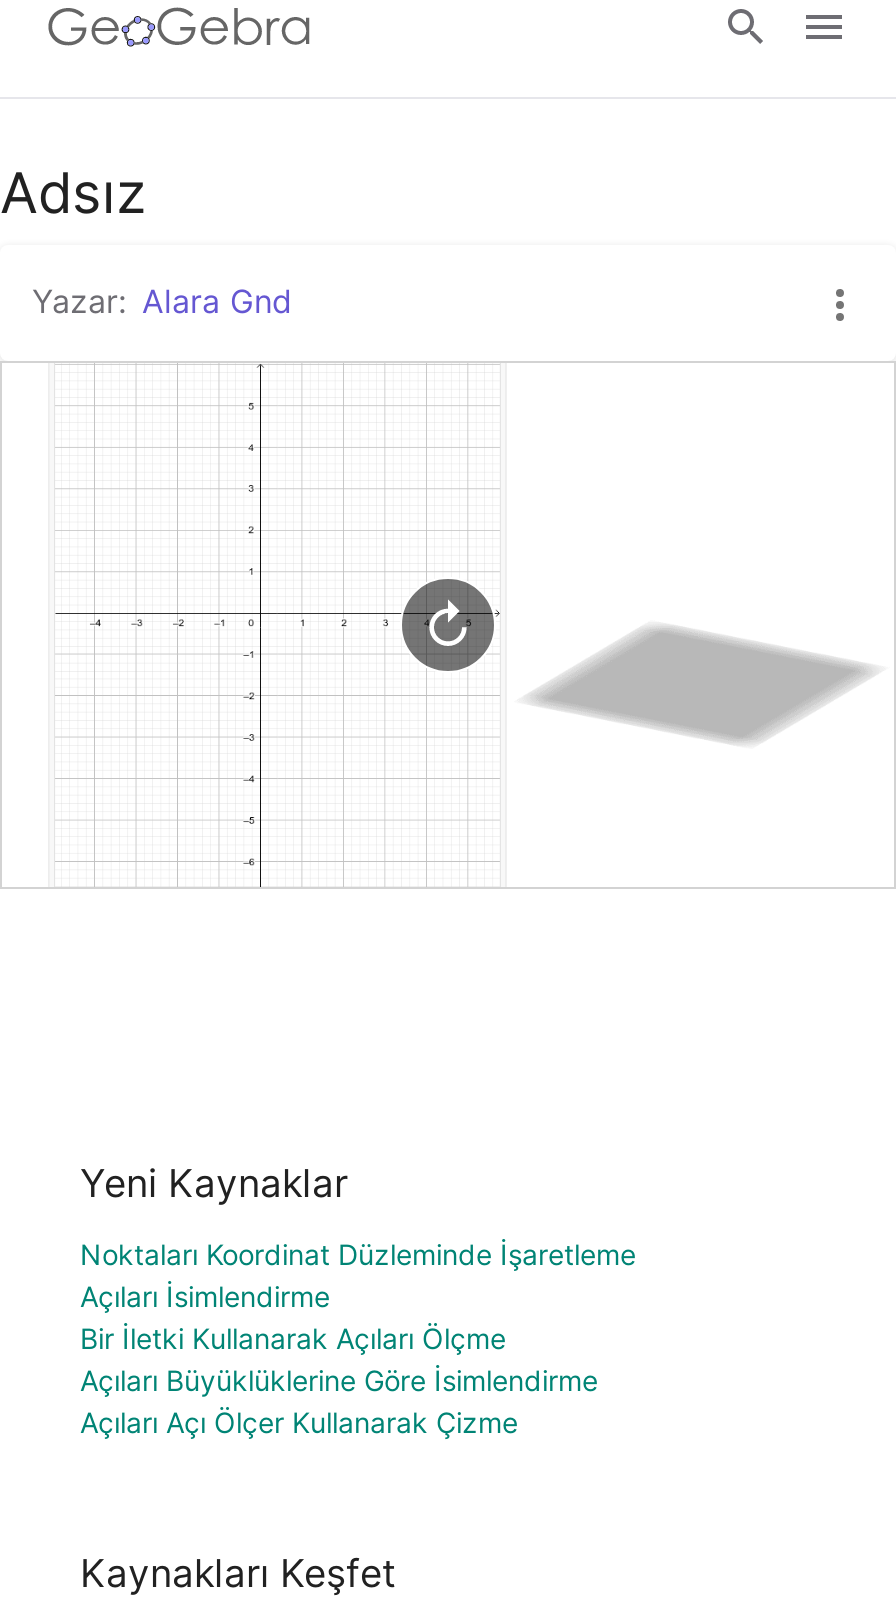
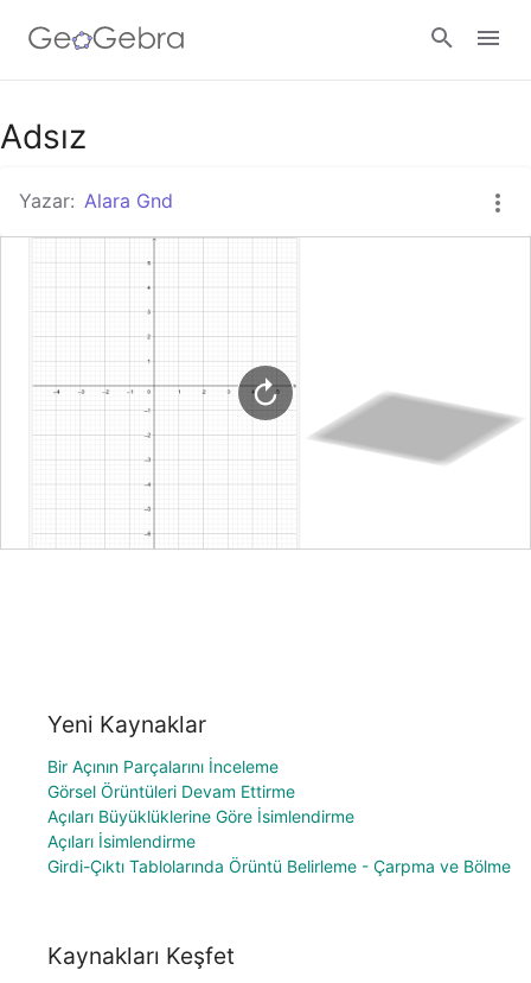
- Noktaları Koordinat Düzleminde İşaretleme
- Bir İletki Kullanarak Açıları Ölçme
+ Bir Açının Parçalarını İnceleme
+ Görsel Örüntüleri Devam Ettirme

moved down: Açıları İsimlendirme

moved up: Açıları Büyüklüklerine Göre İsimlendirme

- Açıları Açı Ölçer Kullanarak Çizme
+ Girdi-Çıktı Tablolarında Örüntü Belirleme - Çarpma ve Bölme
